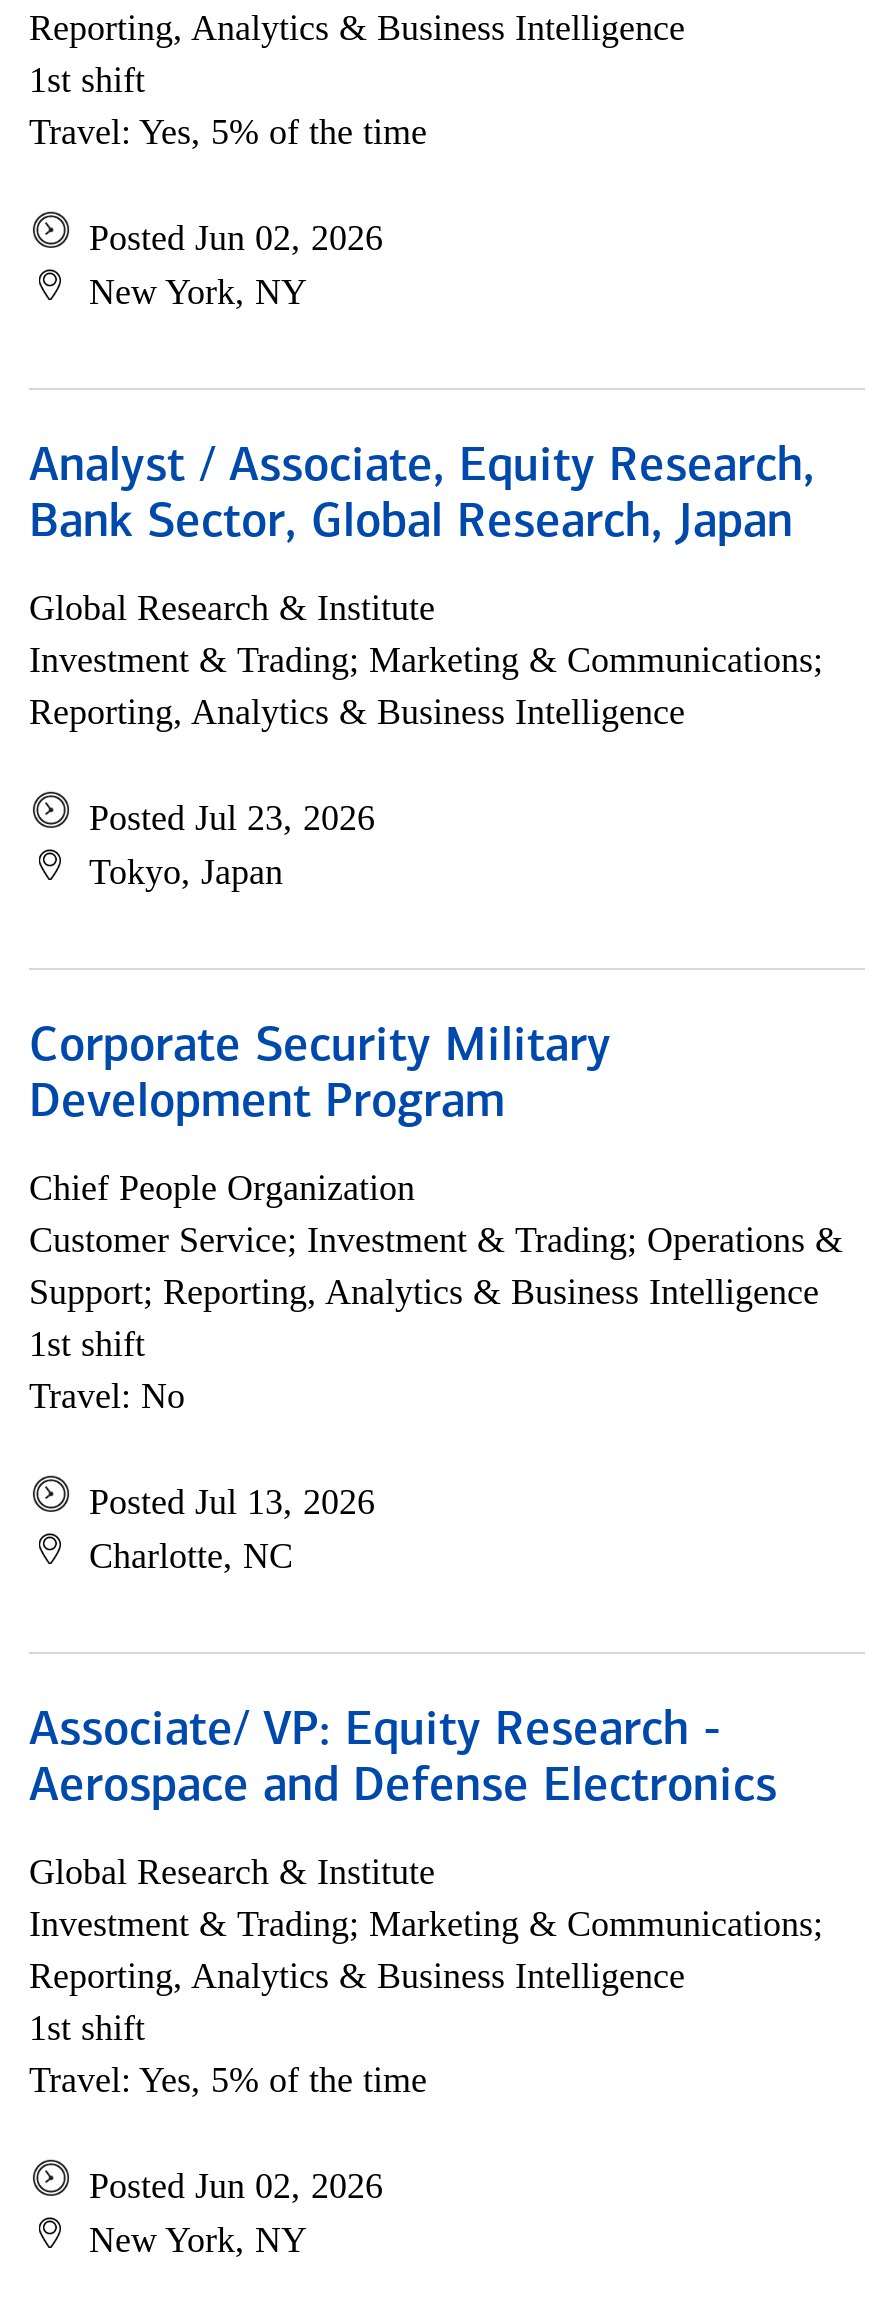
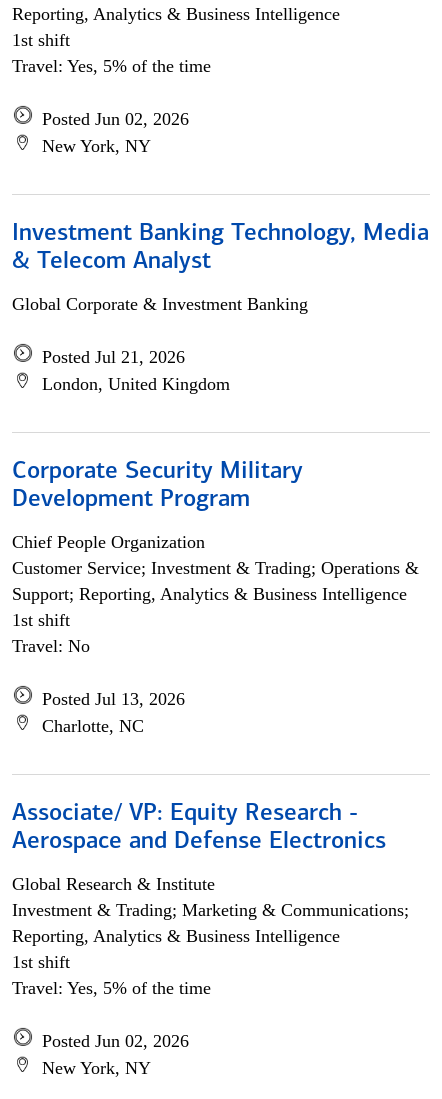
- Analyst / Associate, Equity Research,
- Bank Sector, Global Research, Japan
+ Investment Banking Technology, Media
+ & Telecom Analyst

- Global Research & Institute
- Investment & Trading; Marketing & Communications;
- Reporting, Analytics & Business Intelligence
+ Global Corporate & Investment Banking

- Posted Jul 23, 2026
- Tokyo, Japan
+ Posted Jul 21, 2026
+ London, United Kingdom
